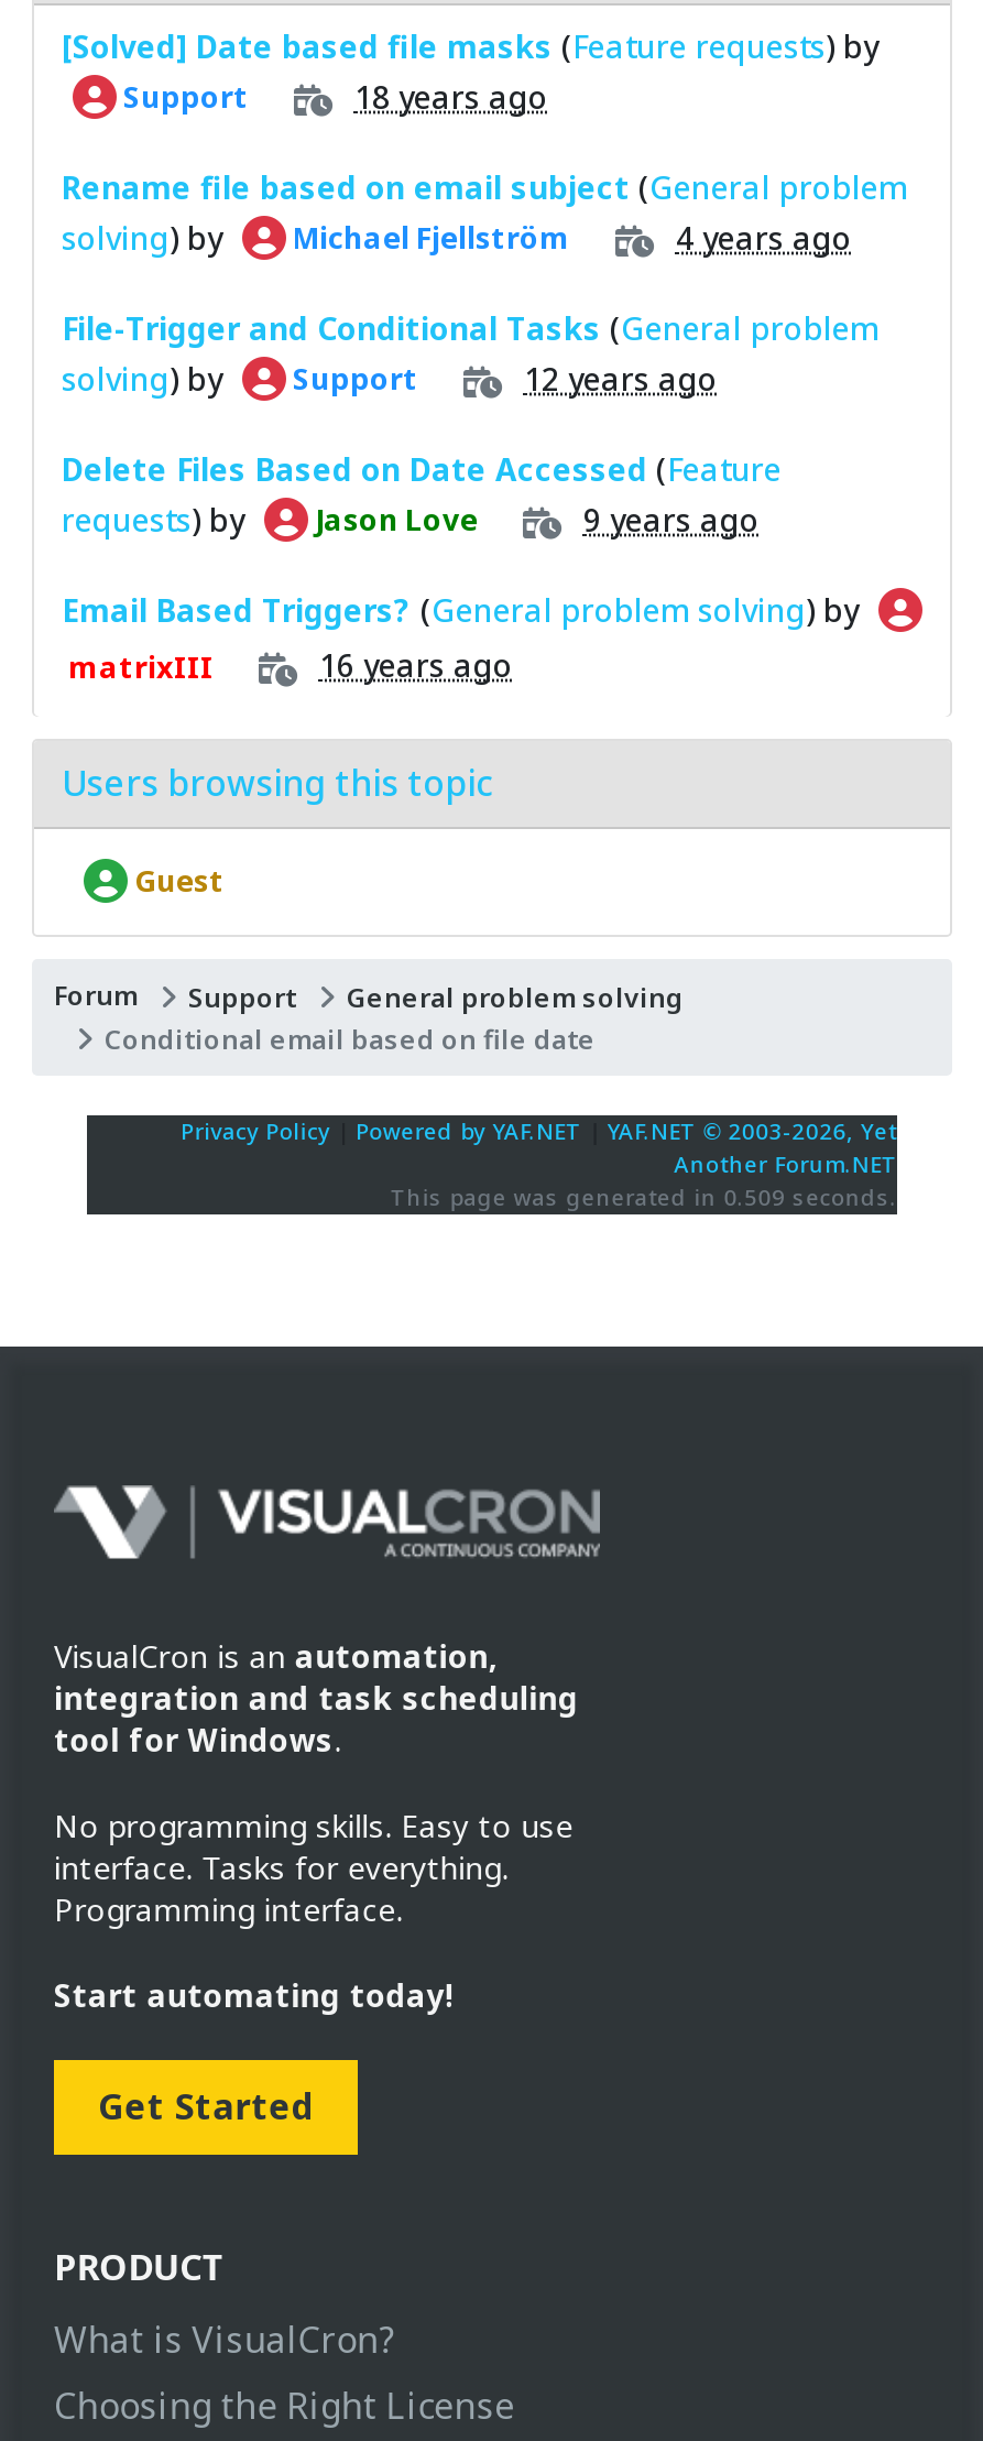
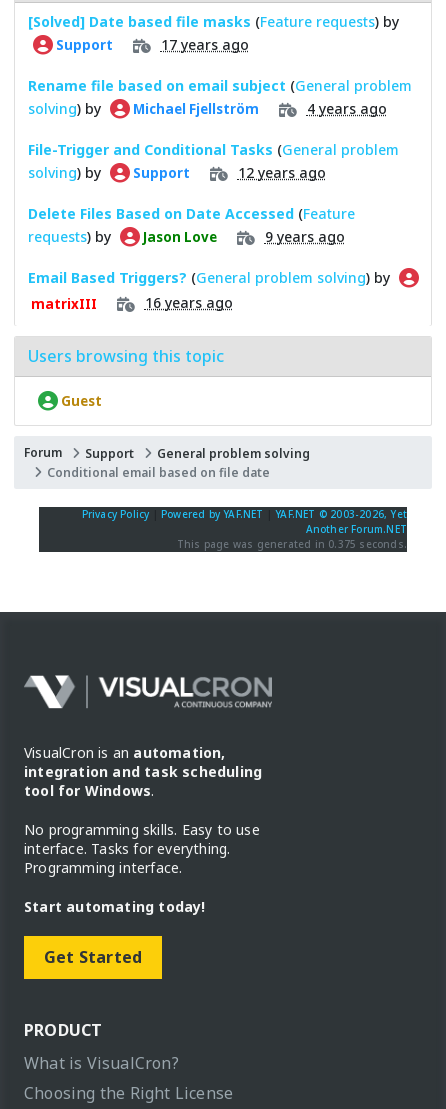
- 18 years ago
+ 17 years ago

- This page was generated in 0.509 seconds.
+ This page was generated in 0.375 seconds.
